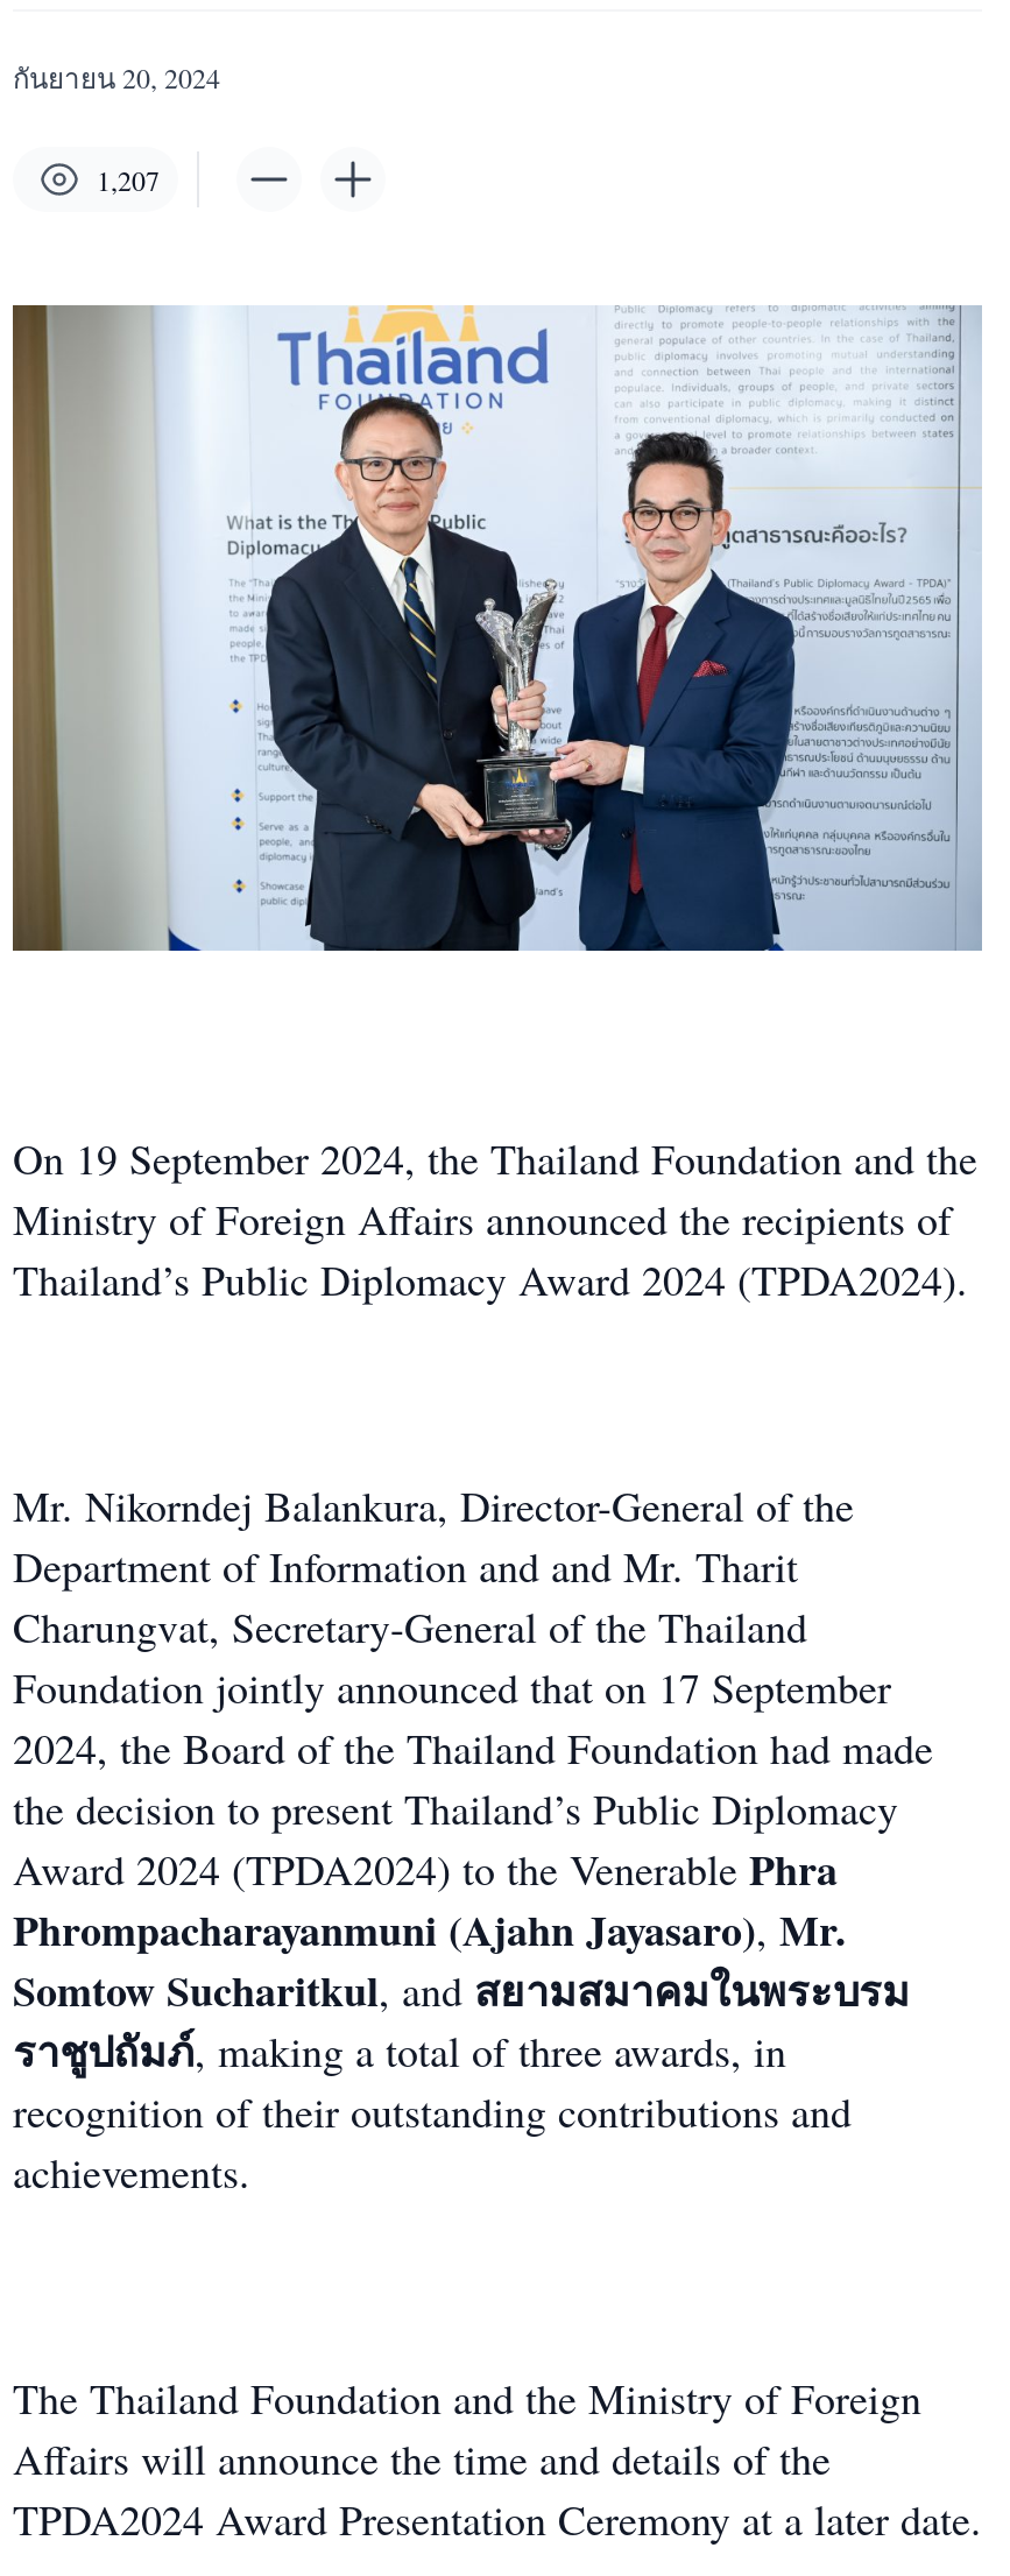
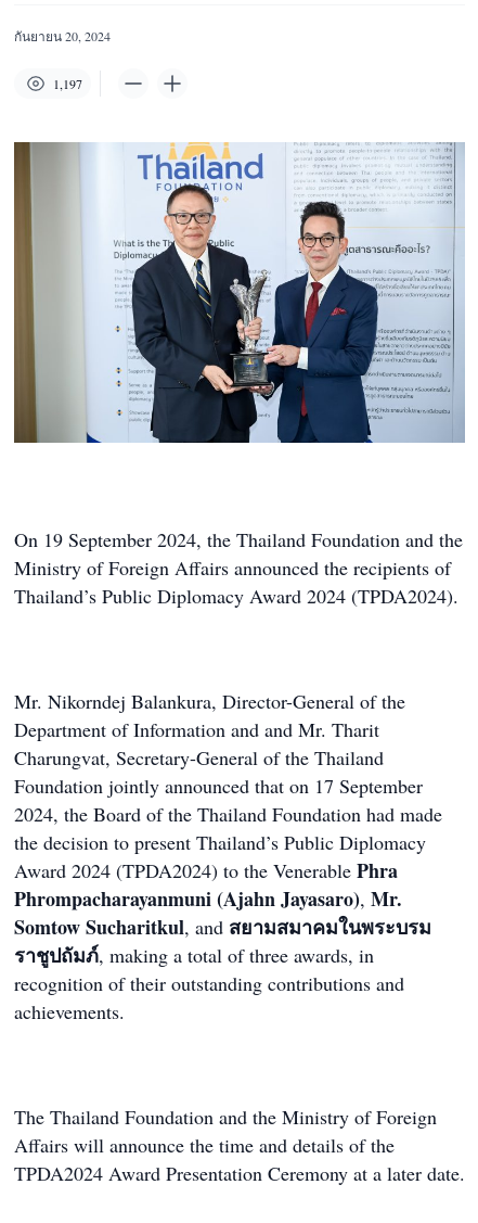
- 1,207
+ 1,197
